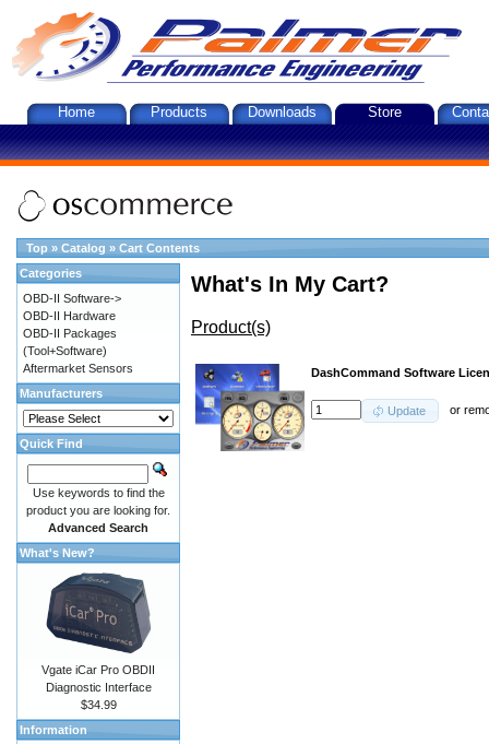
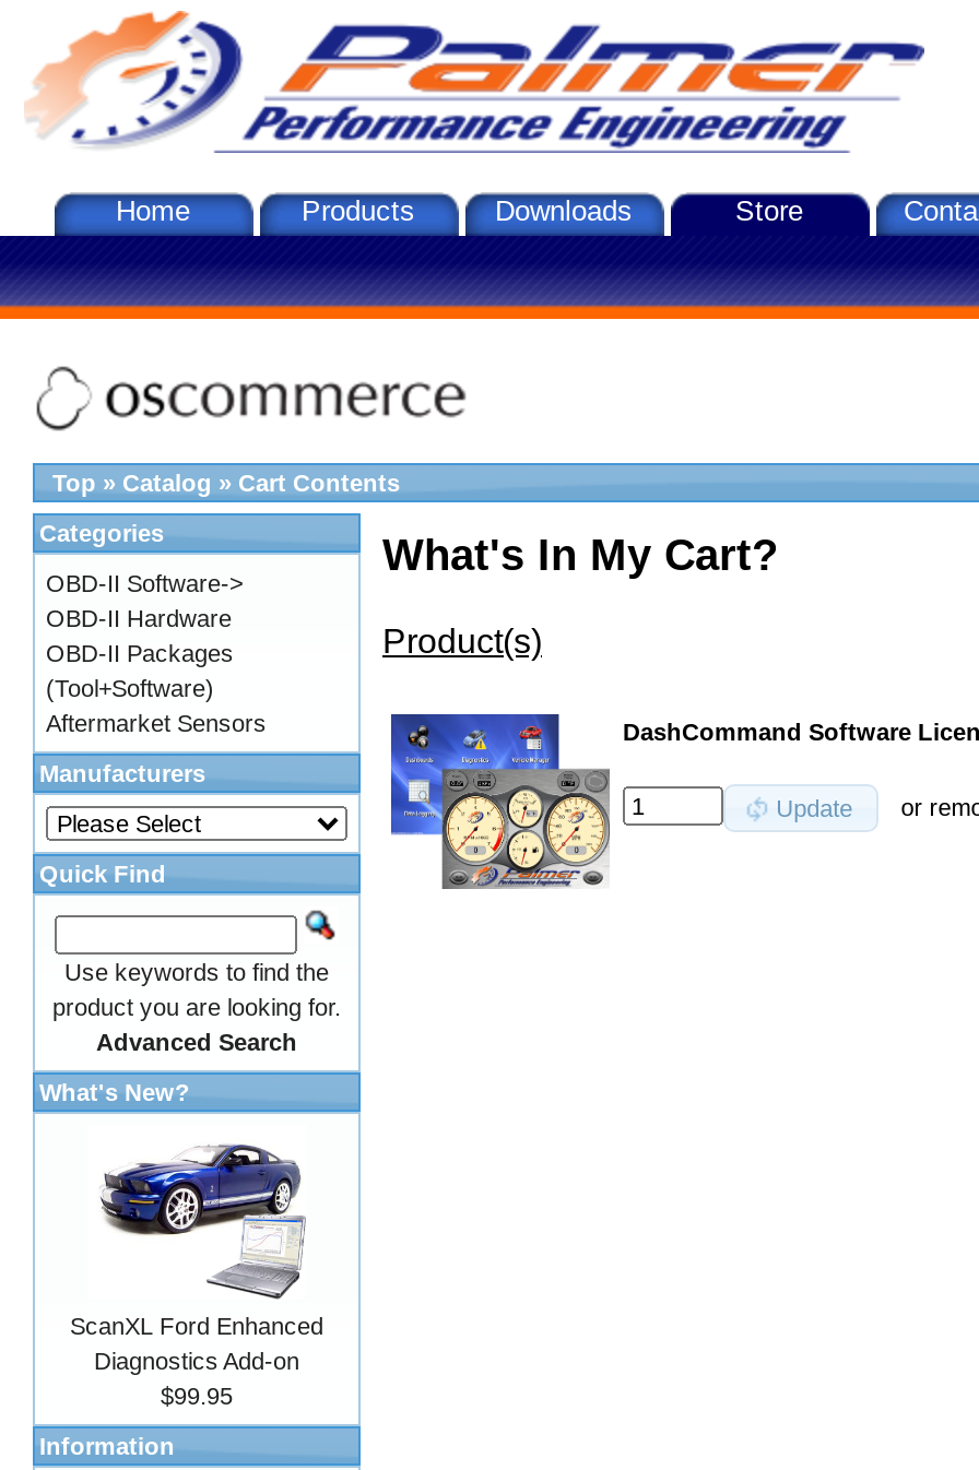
- [image]
- Vgate iCar Pro OBDII
- Diagnostic Interface
- $34.99
+ [image]
+ ScanXL Ford Enhanced
+ Diagnostics Add-on
+ $99.95
